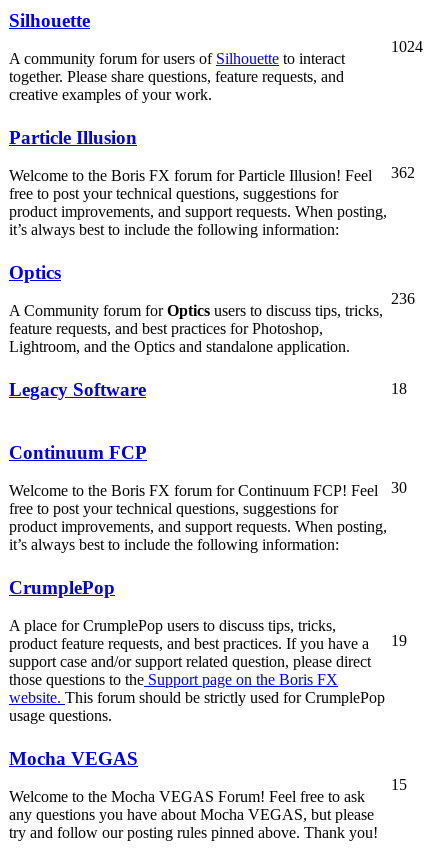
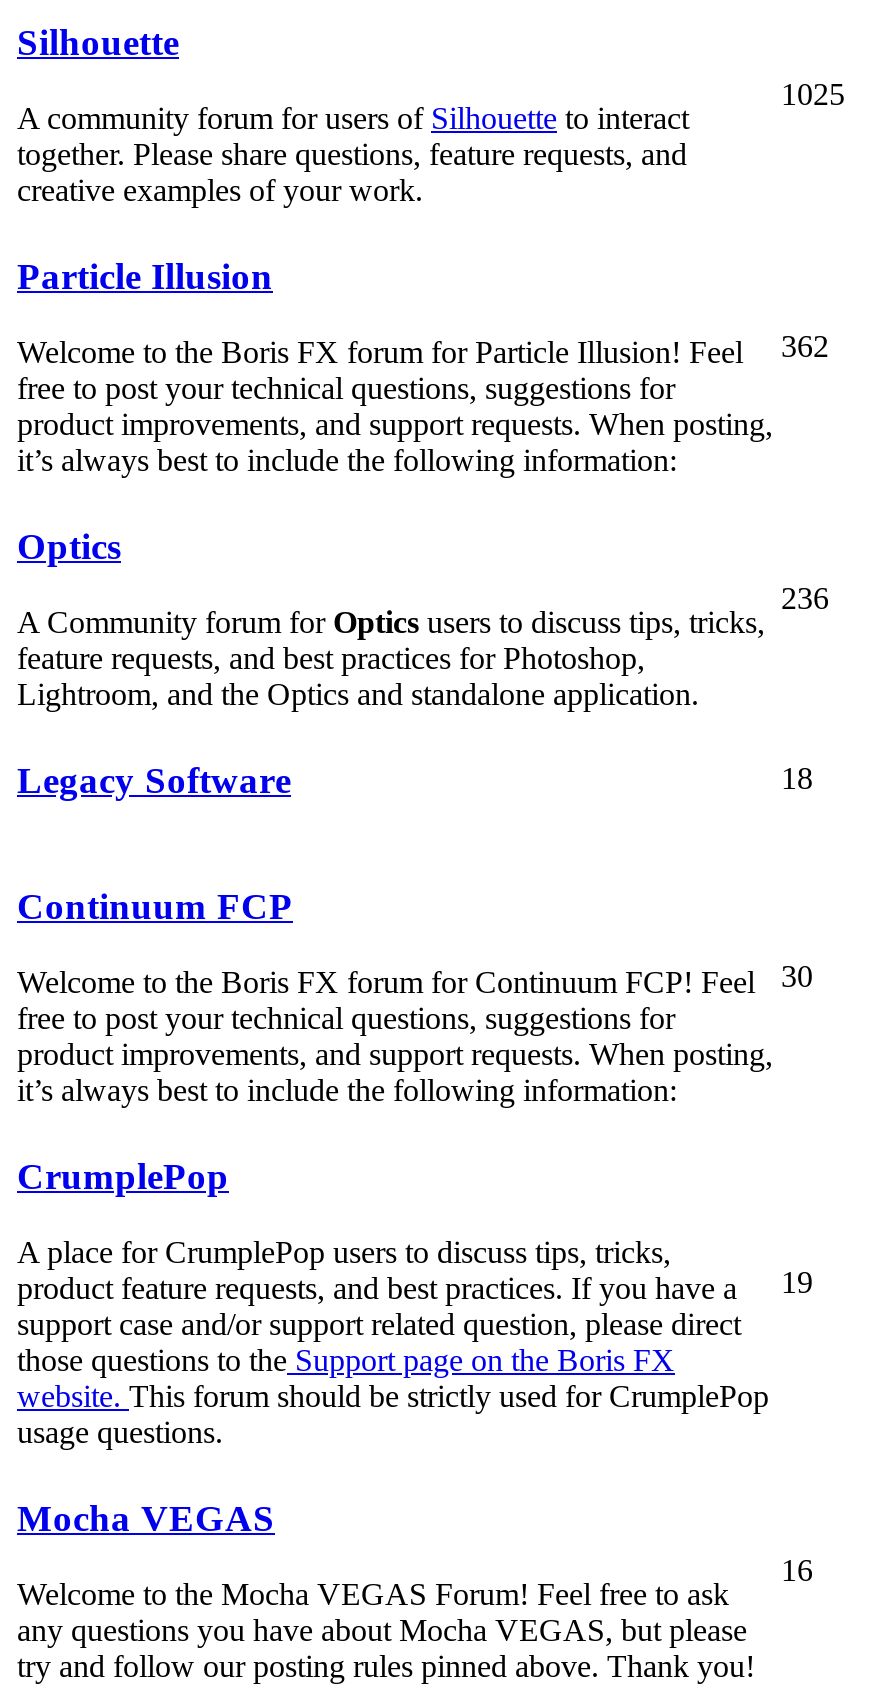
- 1024
+ 1025

- 15
+ 16
